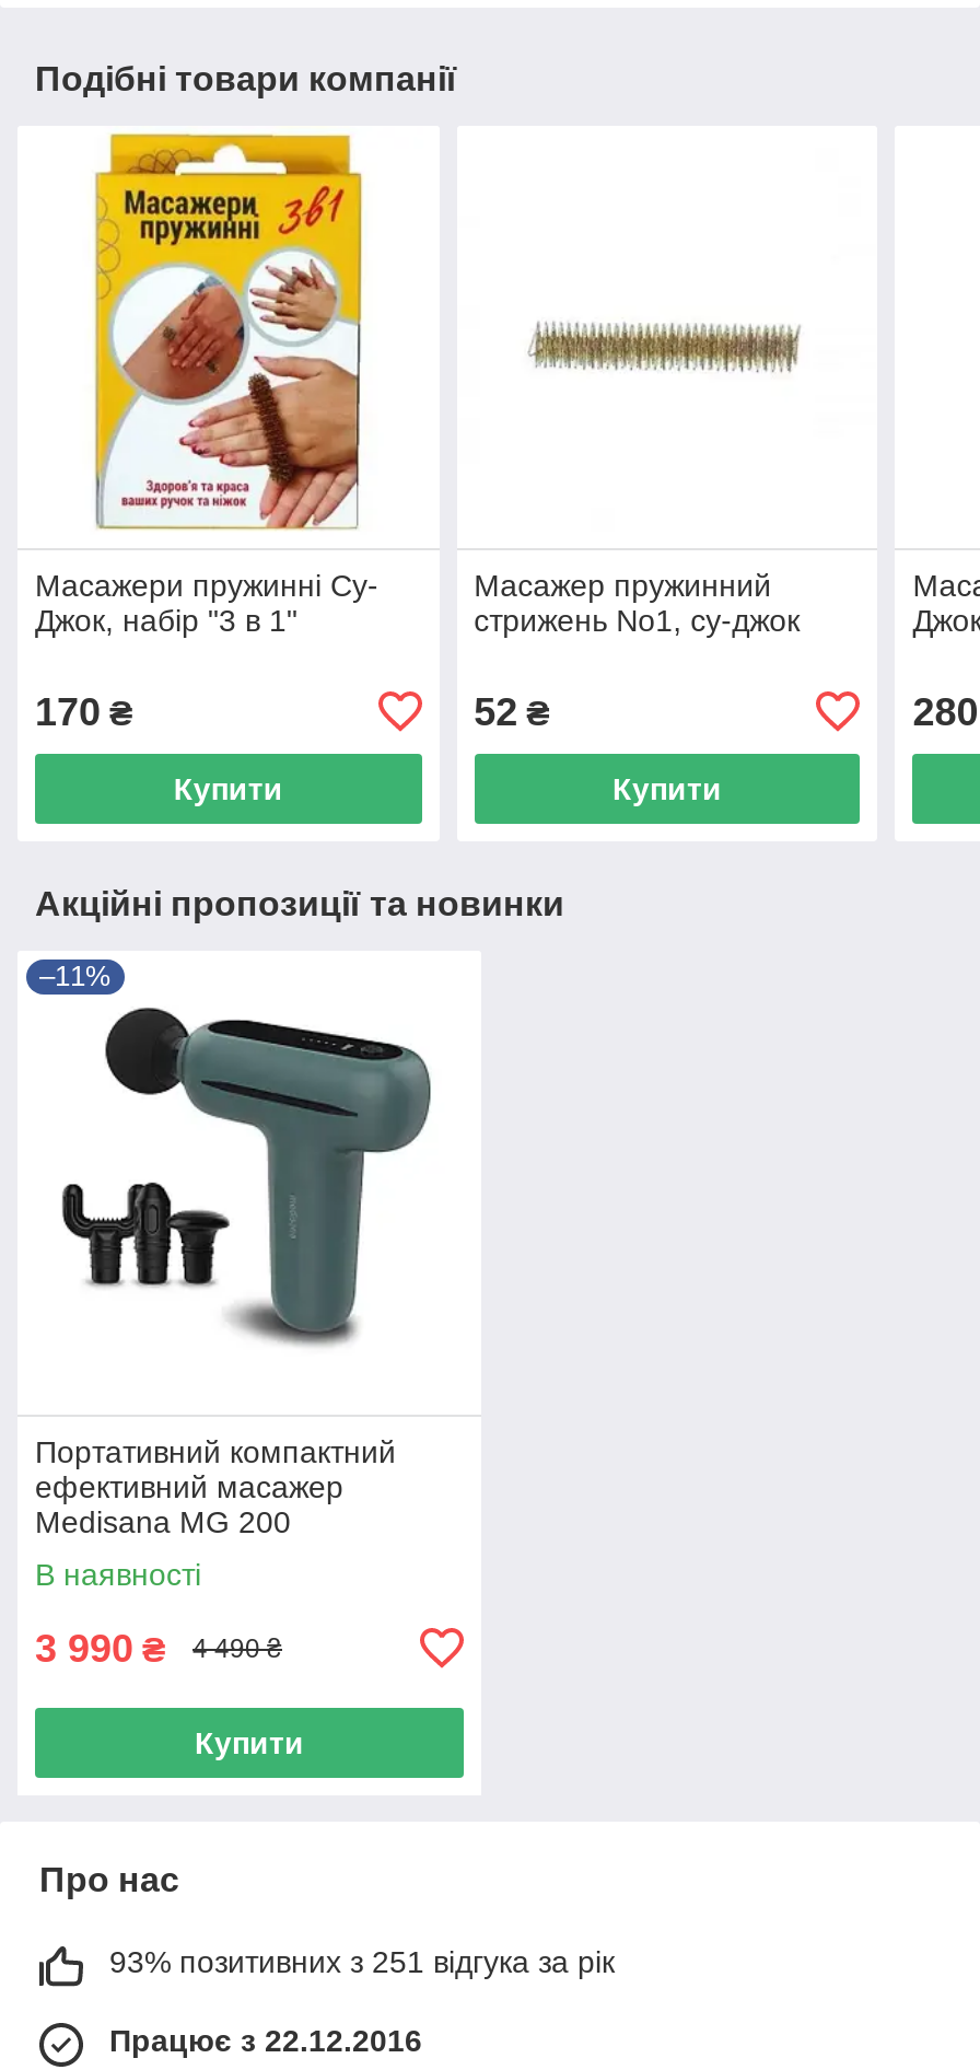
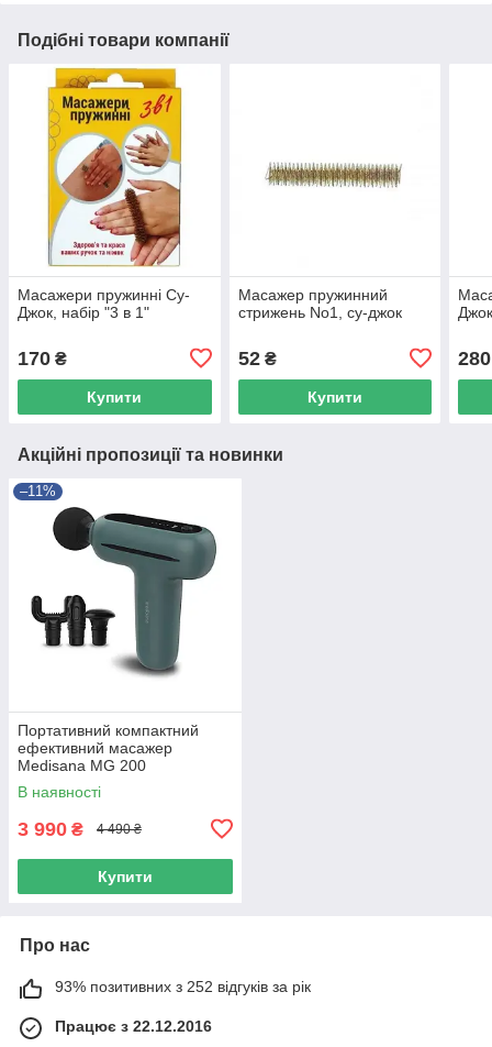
- 93% позитивних з 251 відгука за рік
+ 93% позитивних з 252 відгуків за рік
